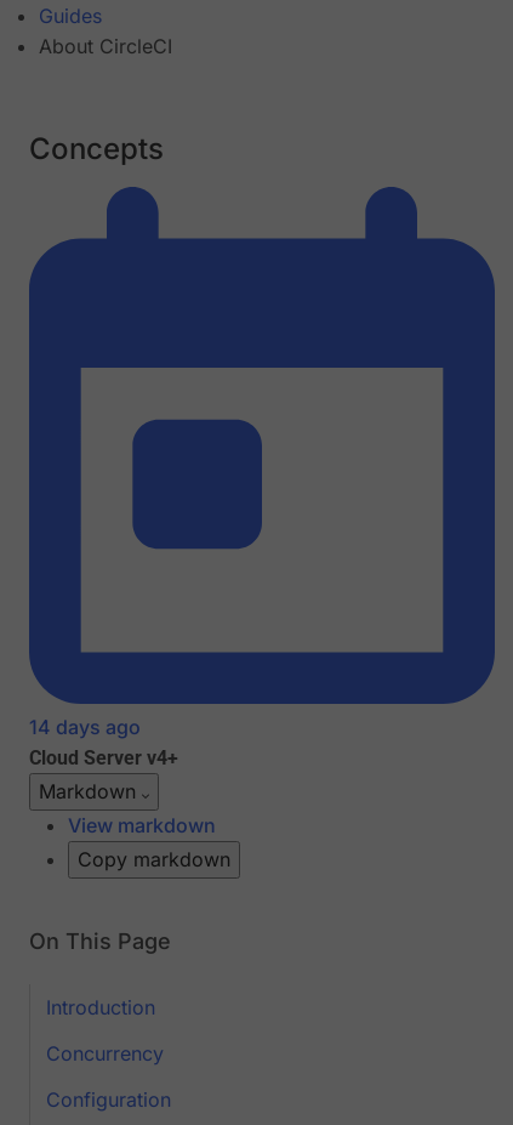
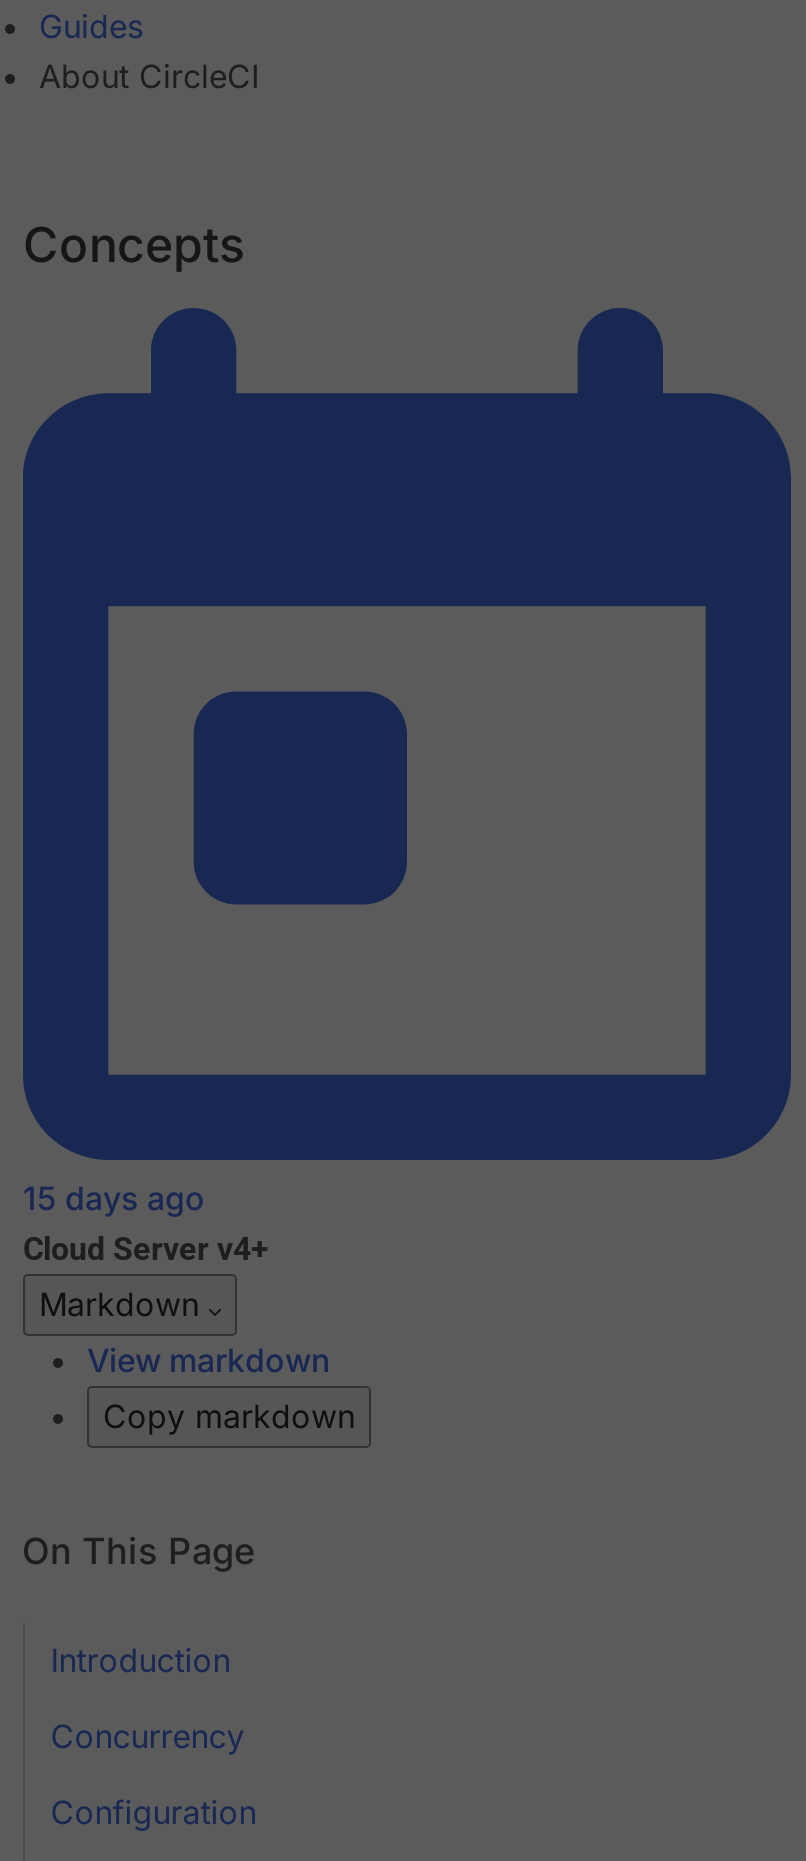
- 14 days ago
+ 15 days ago
